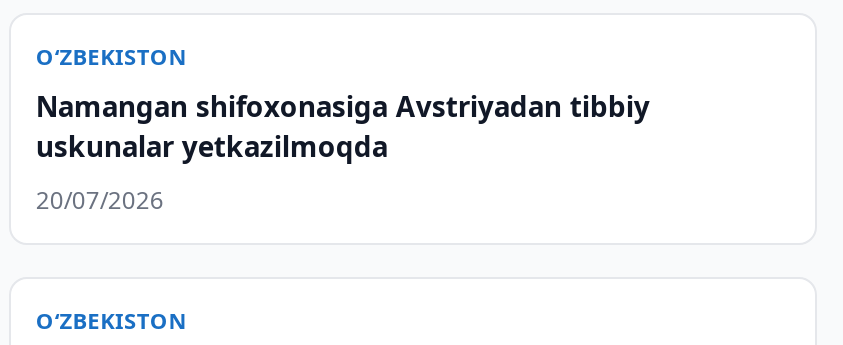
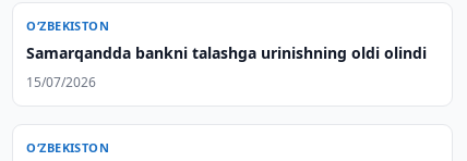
- Namangan shifoxonasiga Avstriyadan tibbiy
- uskunalar yetkazilmoqda
+ Samarqandda bankni talashga urinishning oldi olindi

- 20/07/2026
+ 15/07/2026
